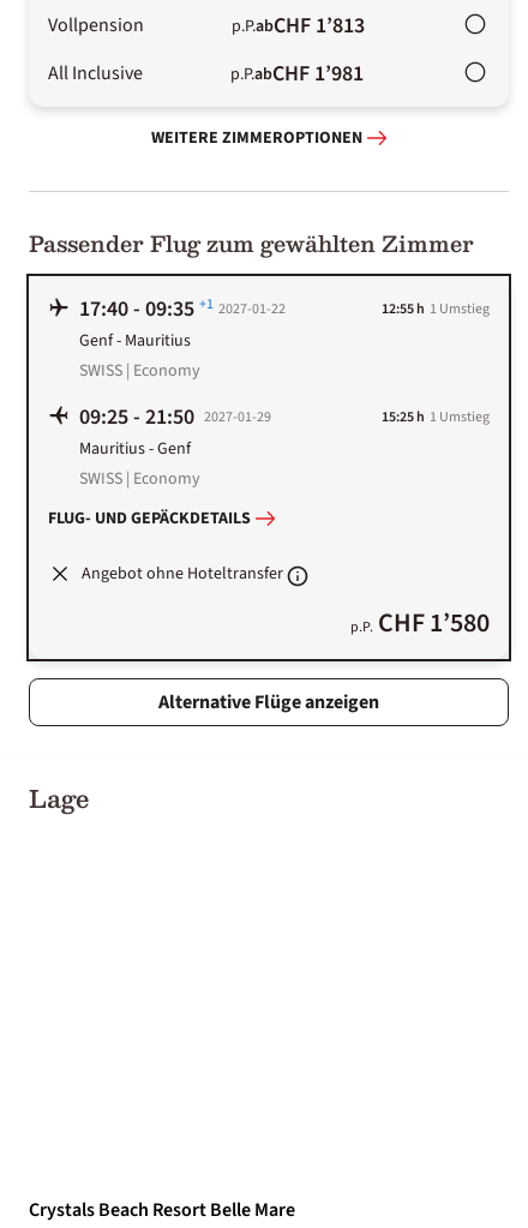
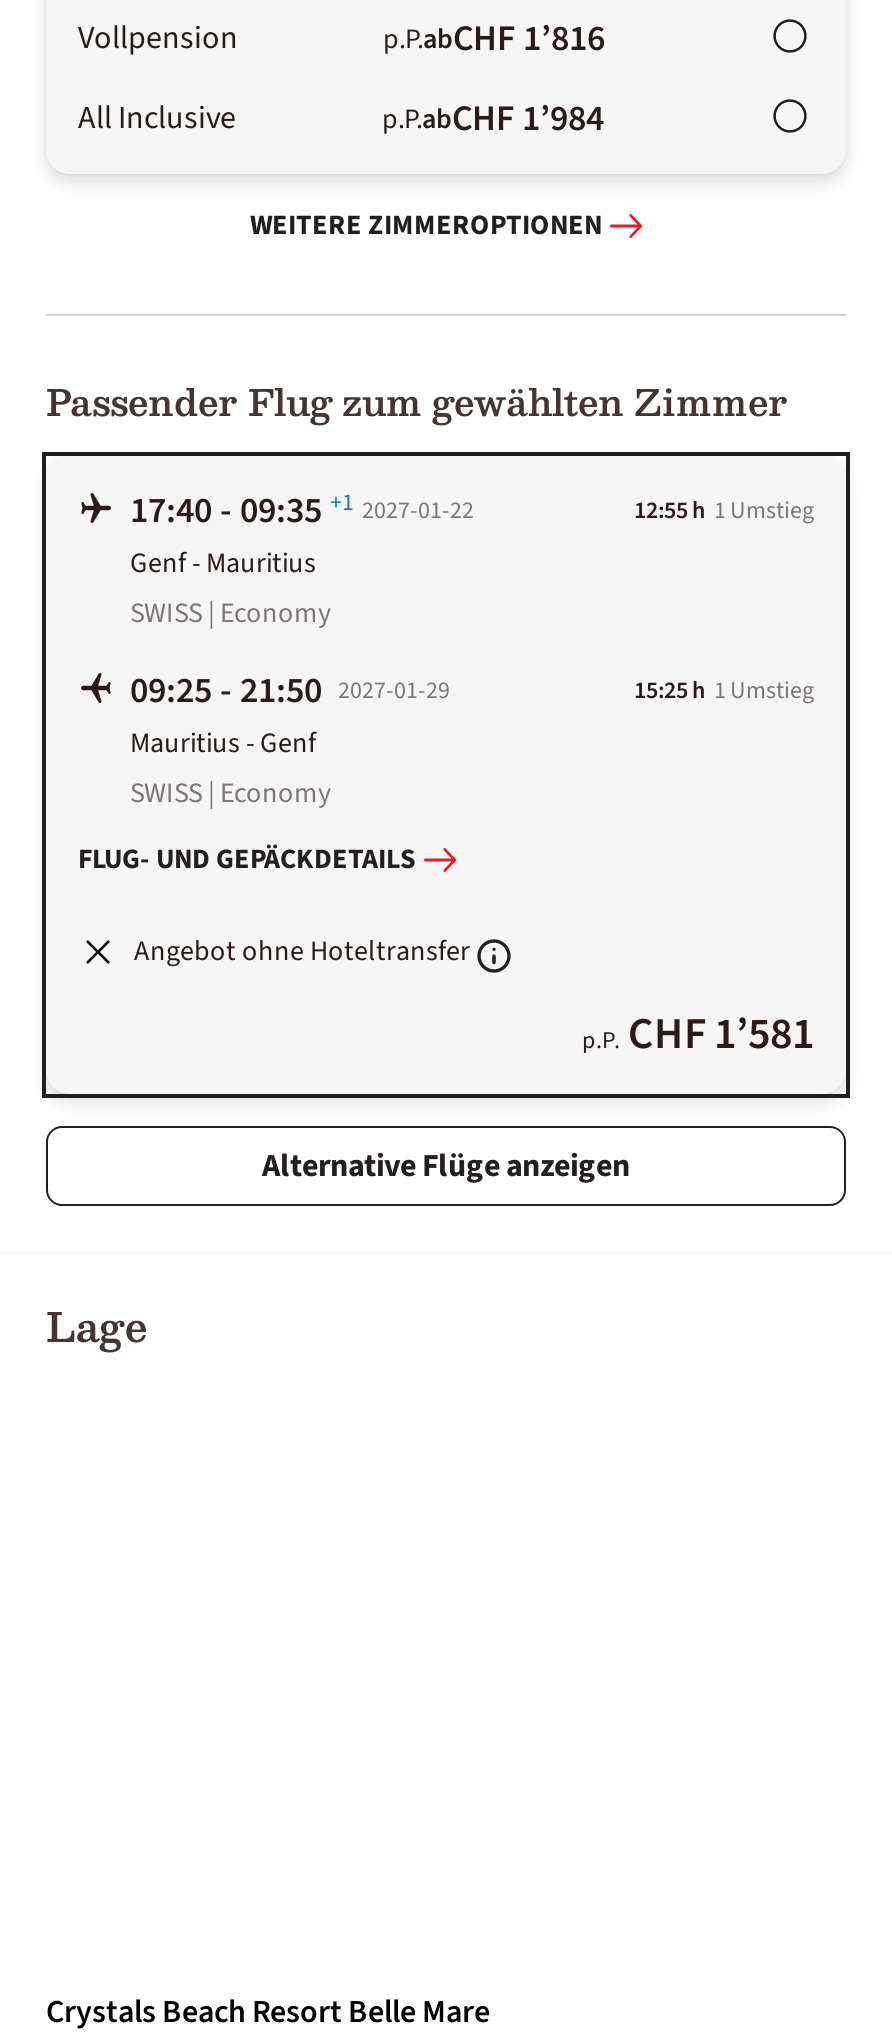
- p.P.abCHF 1’813
+ p.P.abCHF 1’816

- p.P.abCHF 1’981
+ p.P.abCHF 1’984

- p.P. CHF 1’580
+ p.P. CHF 1’581
